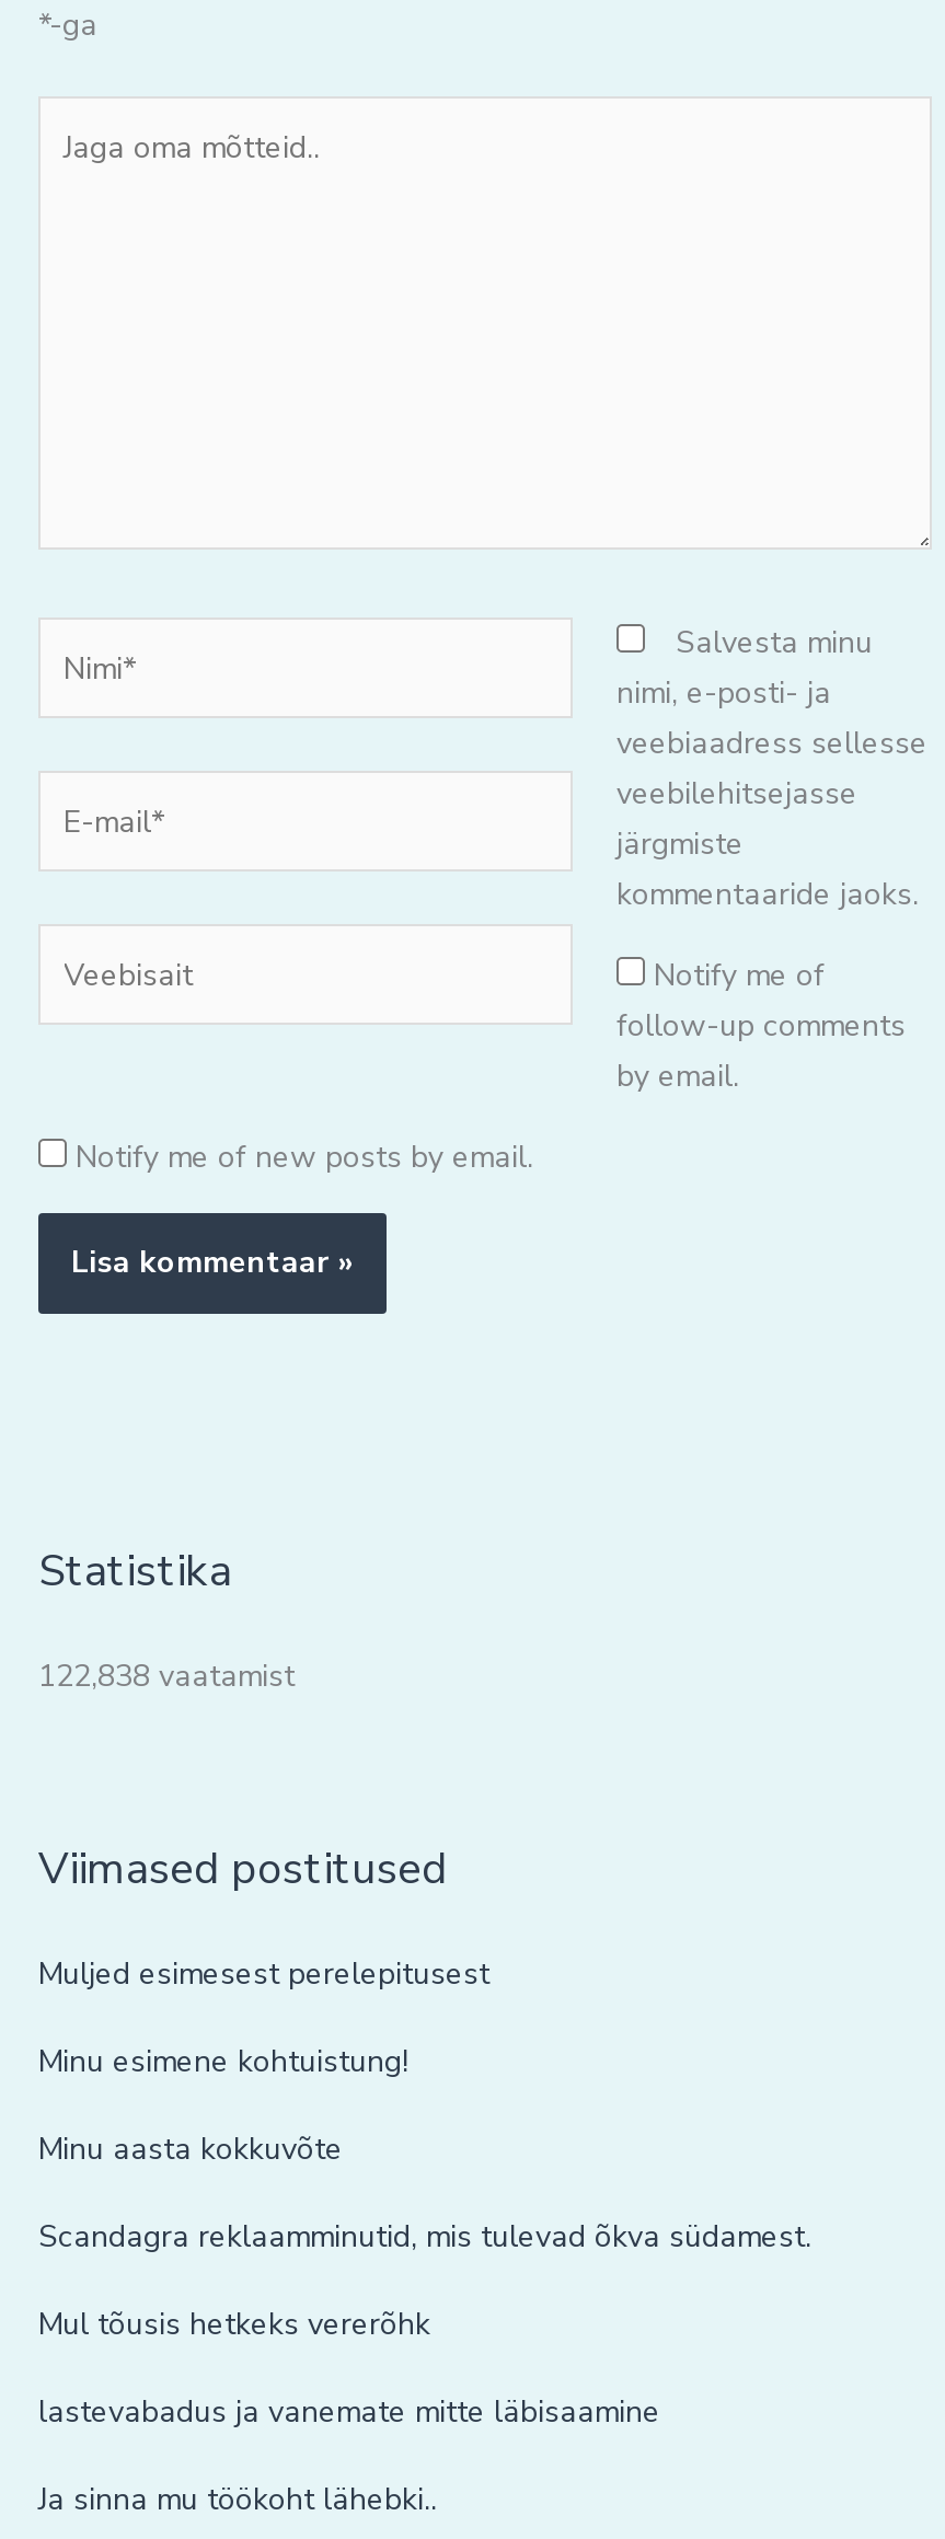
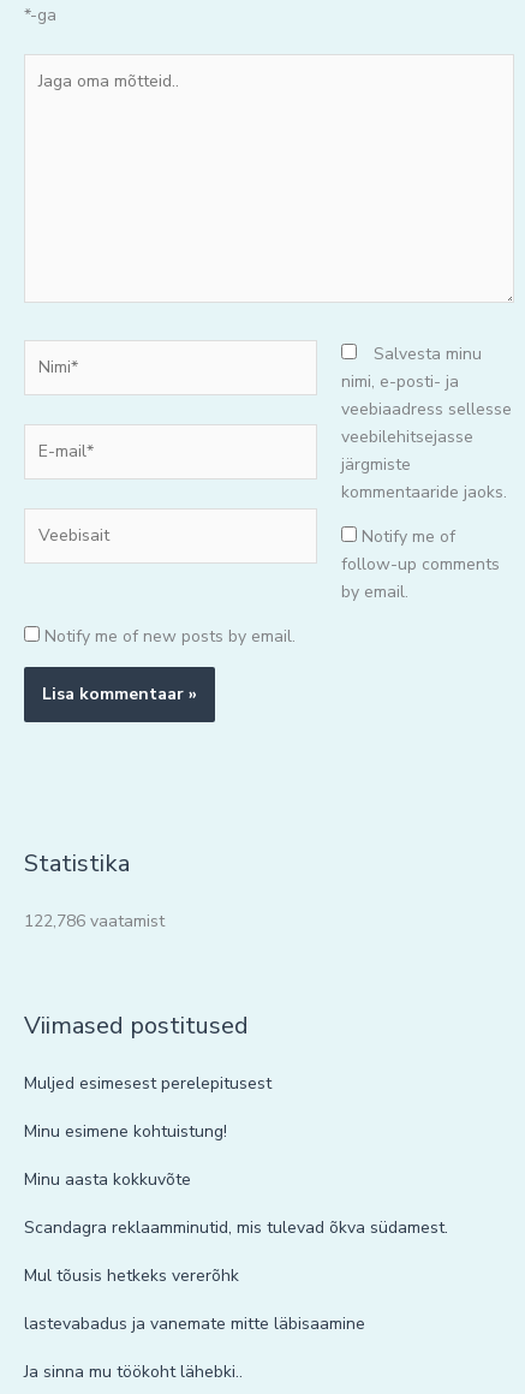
- 122,838 vaatamist
+ 122,786 vaatamist
